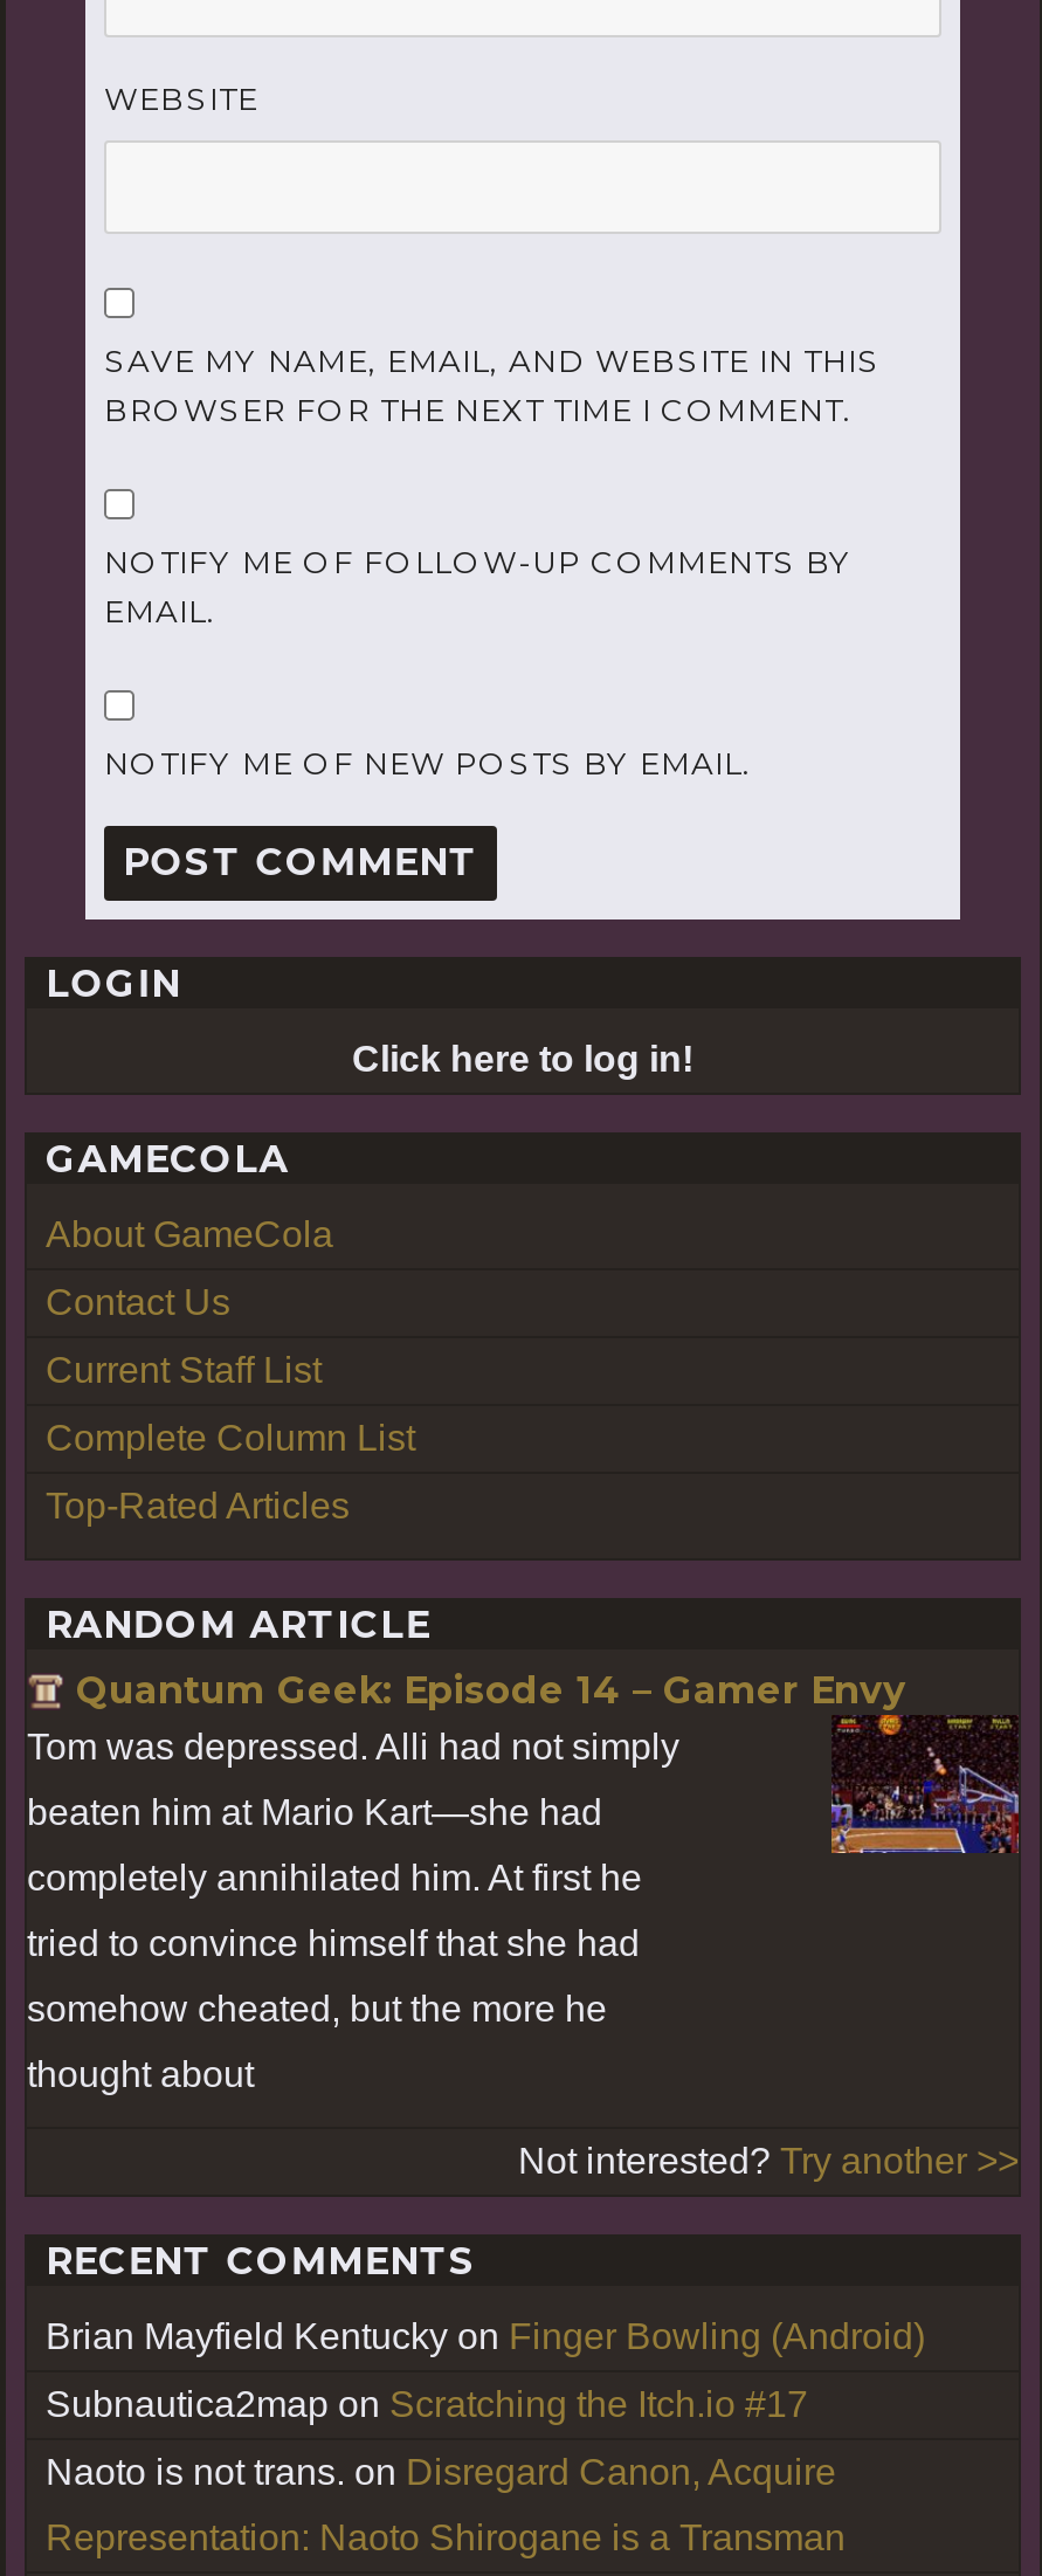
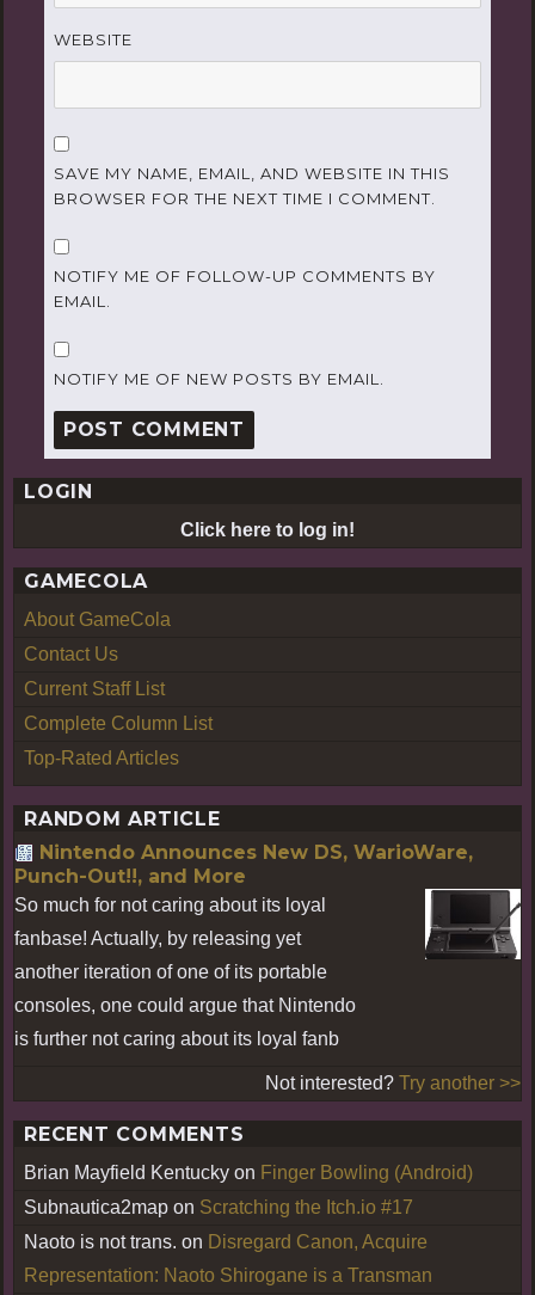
- [image]
- Quantum Geek: Episode 14 – Gamer Envy
- Tom was depressed. Alli had not simply
- beaten him at Mario Kart—she had
- completely annihilated him. At first he
- tried to convince himself that she had
- somehow cheated, but the more he
- thought about
+ [image]
+ Nintendo Announces New DS, WarioWare,
+ Punch-Out!!, and More
+ So much for not caring about its loyal
+ fanbase! Actually, by releasing yet
+ another iteration of one of its portable
+ consoles, one could argue that Nintendo
+ is further not caring about its loyal fanb
